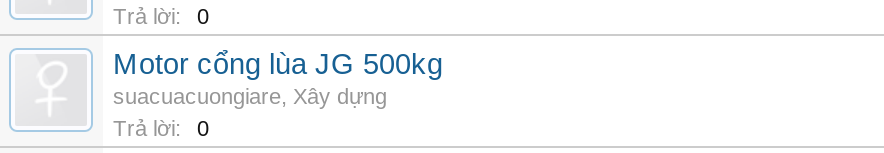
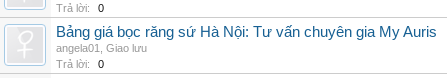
- Motor cổng lùa JG 500kg
- suacuacuongiare, Xây dựng
+ Bảng giá bọc răng sứ Hà Nội: Tư vấn chuyên gia My Auris
+ angela01, Giao lưu
